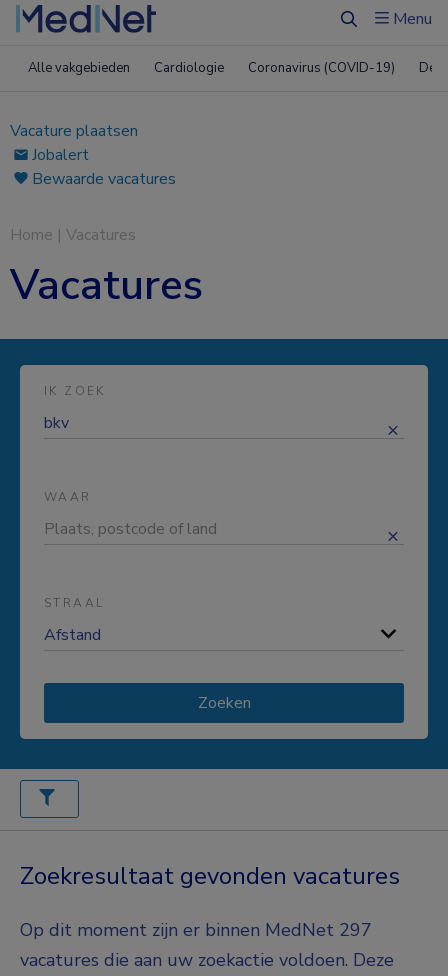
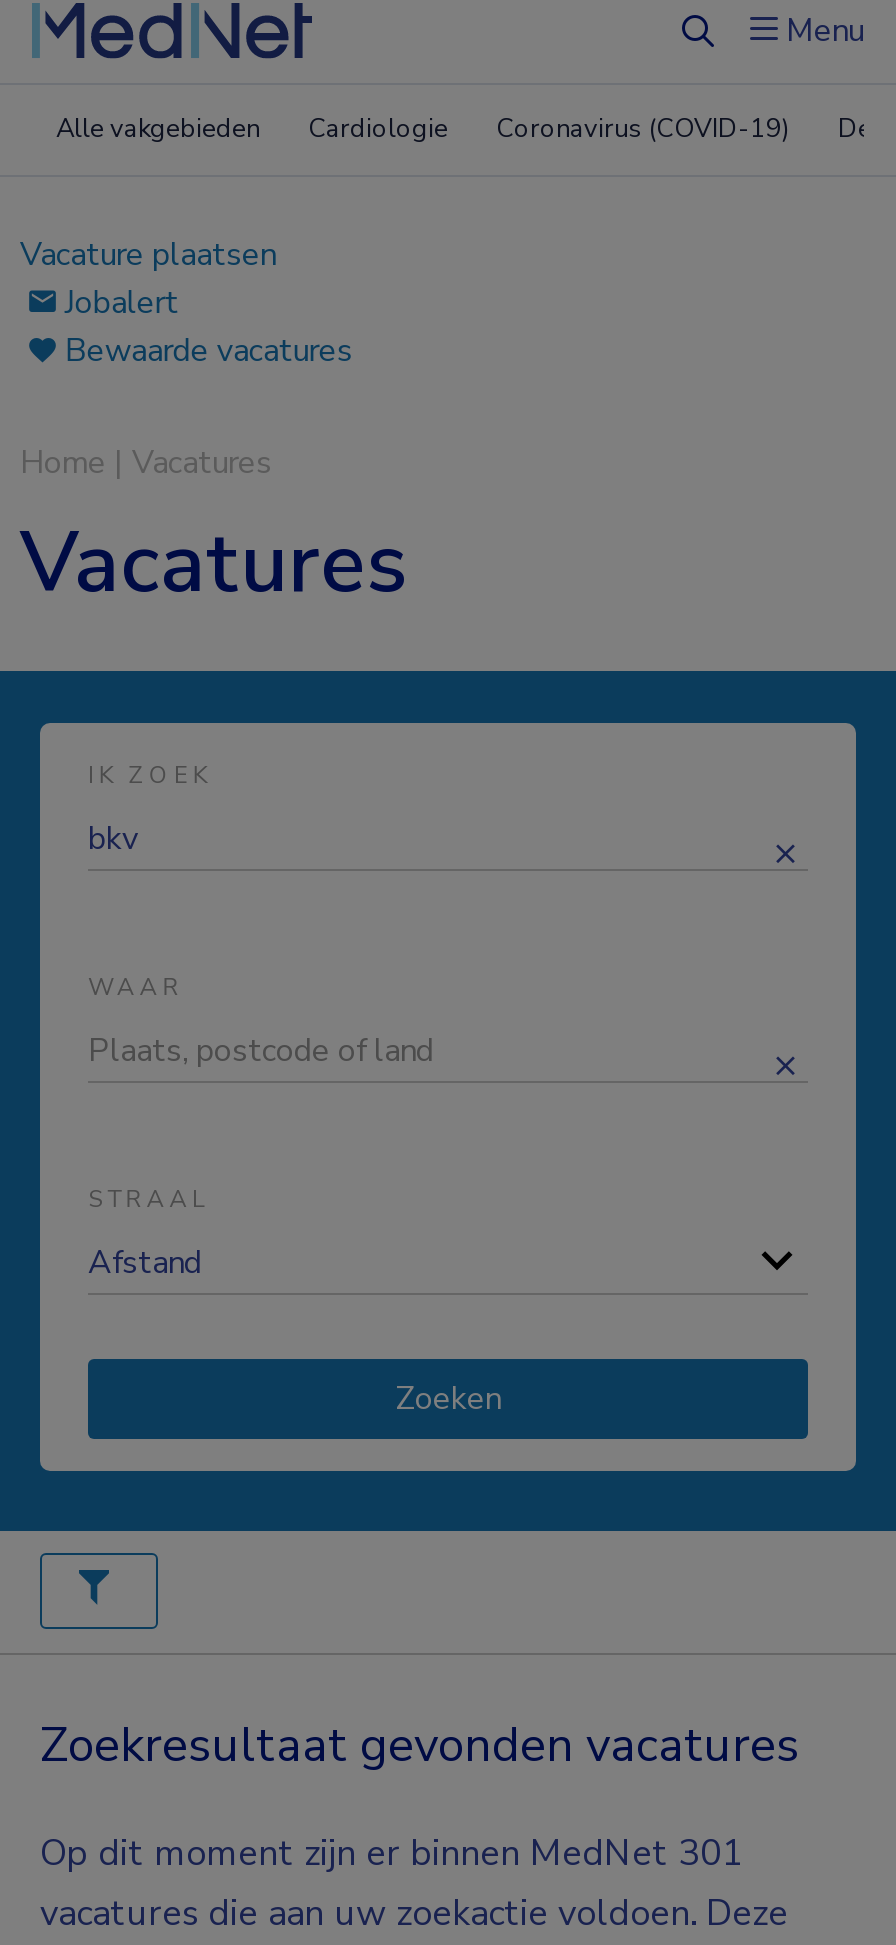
- Op dit moment zijn er binnen MedNet 297
+ Op dit moment zijn er binnen MedNet 301
